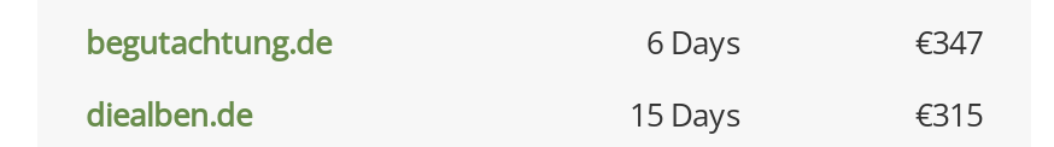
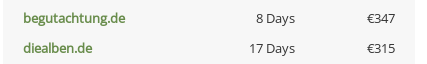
- 6 Days
+ 8 Days

- 15 Days
+ 17 Days
